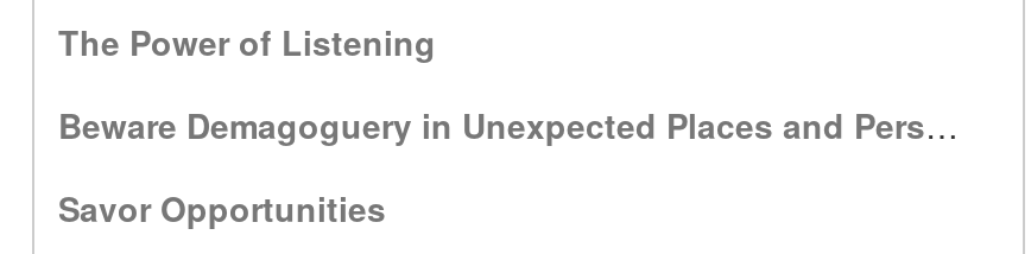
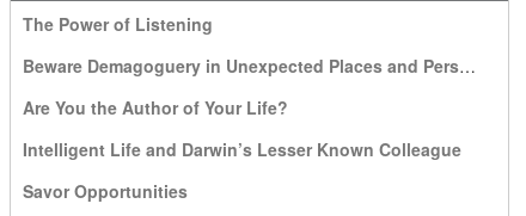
+ Are You the Author of Your Life?
+ Intelligent Life and Darwin’s Lesser Known Colleague
